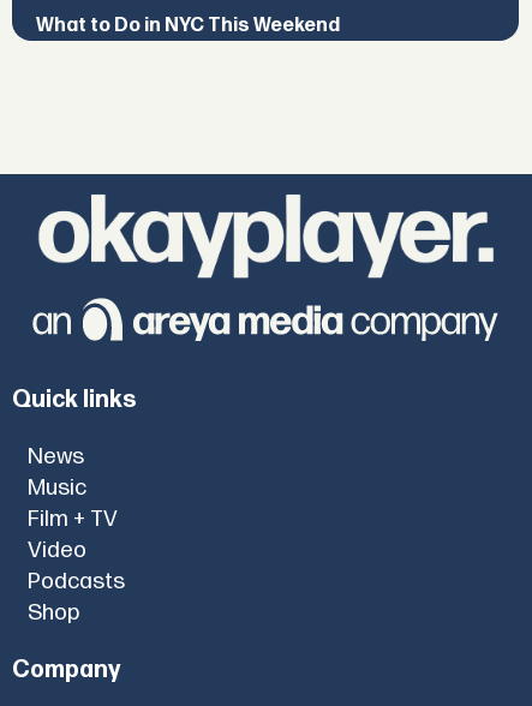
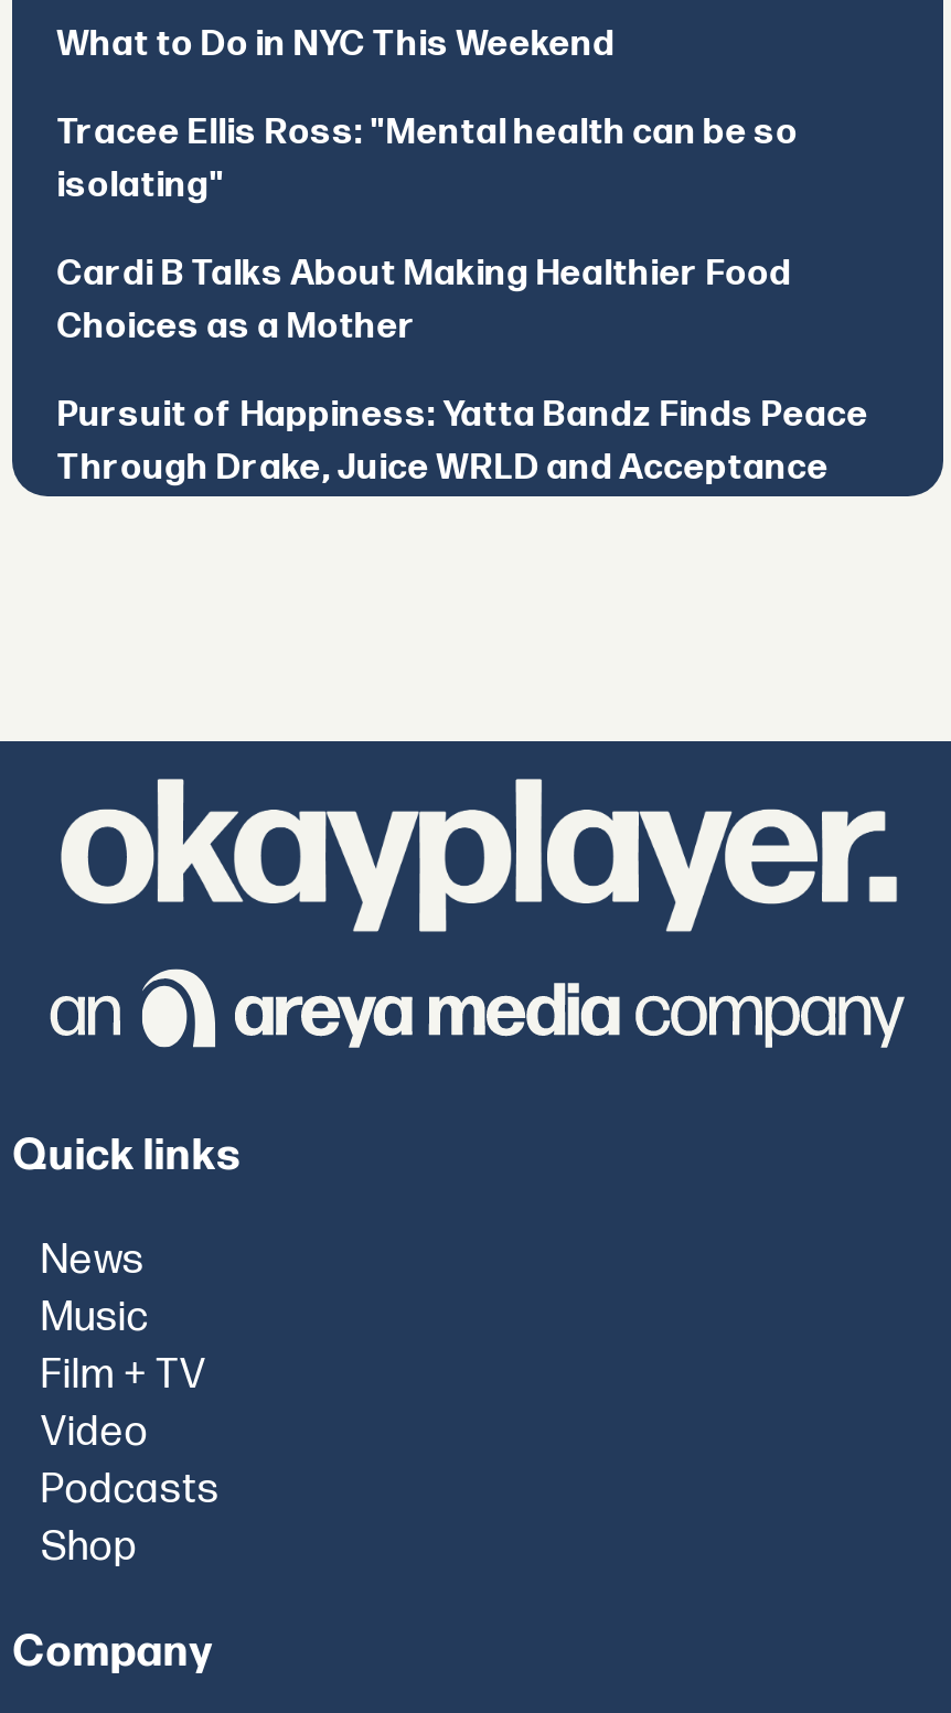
+ Tracee Ellis Ross: "Mental health can be so
+ isolating"
+ Cardi B Talks About Making Healthier Food
+ Choices as a Mother
+ Pursuit of Happiness: Yatta Bandz Finds Peace
+ Through Drake, Juice WRLD and Acceptance
